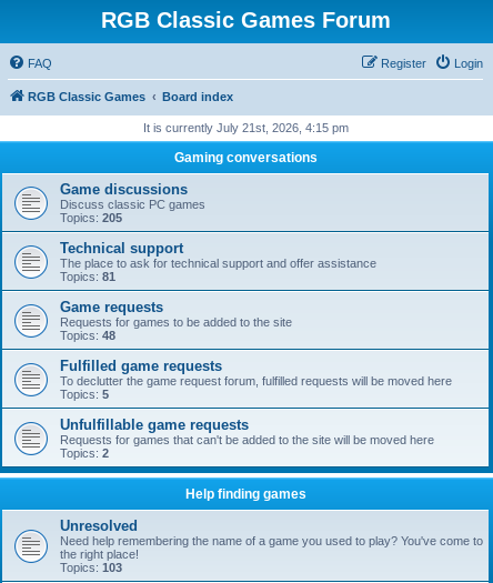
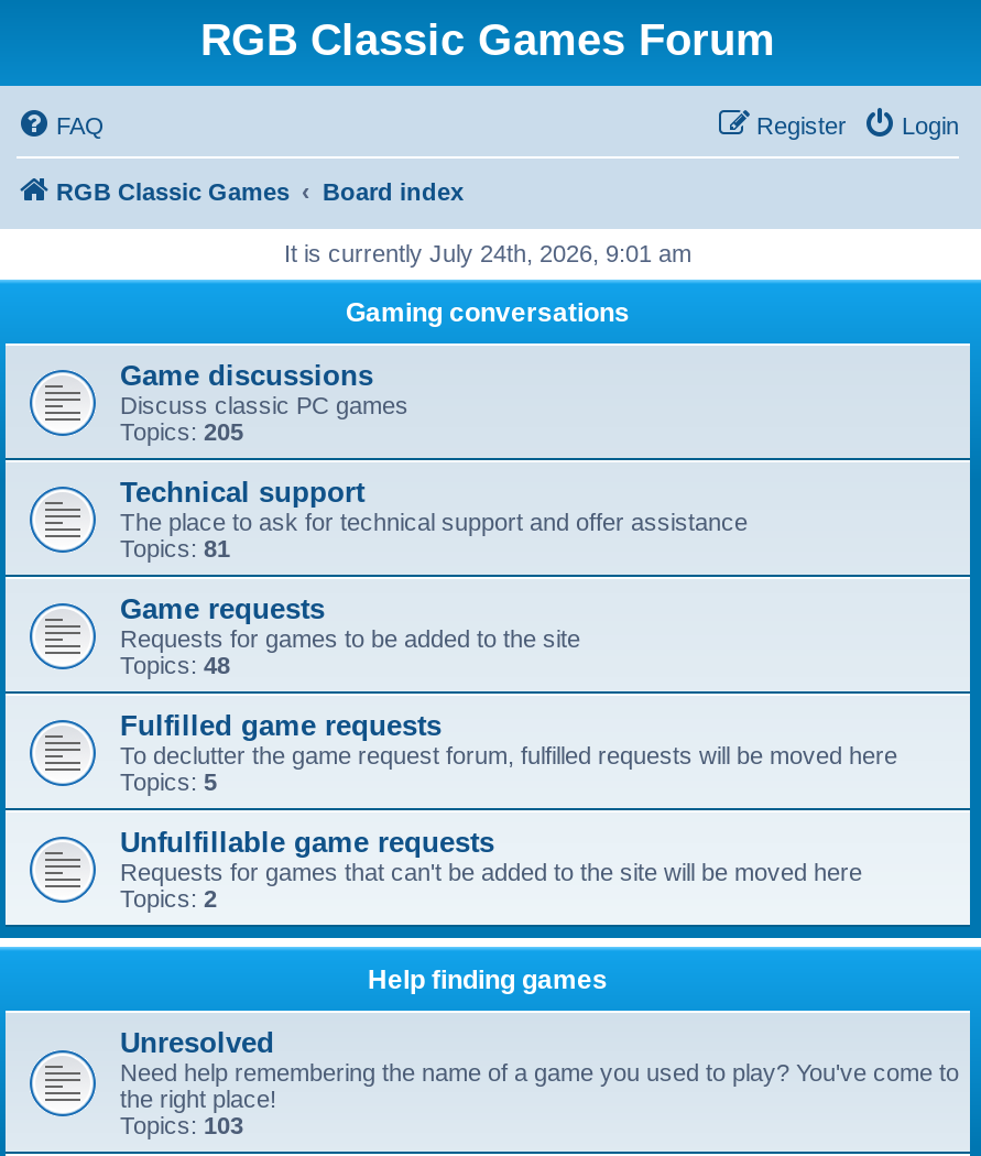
- It is currently July 21st, 2026, 4:15 pm
+ It is currently July 24th, 2026, 9:01 am
